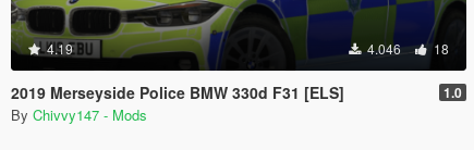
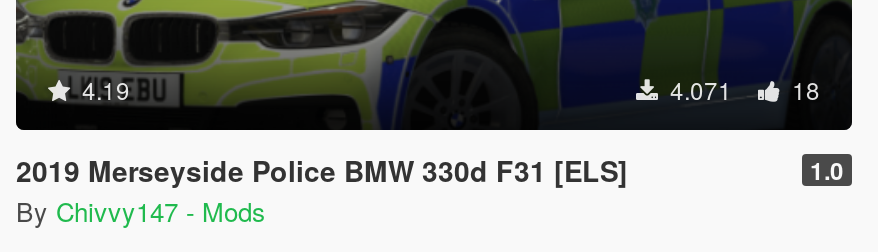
- 4.046 18
+ 4.071 18
